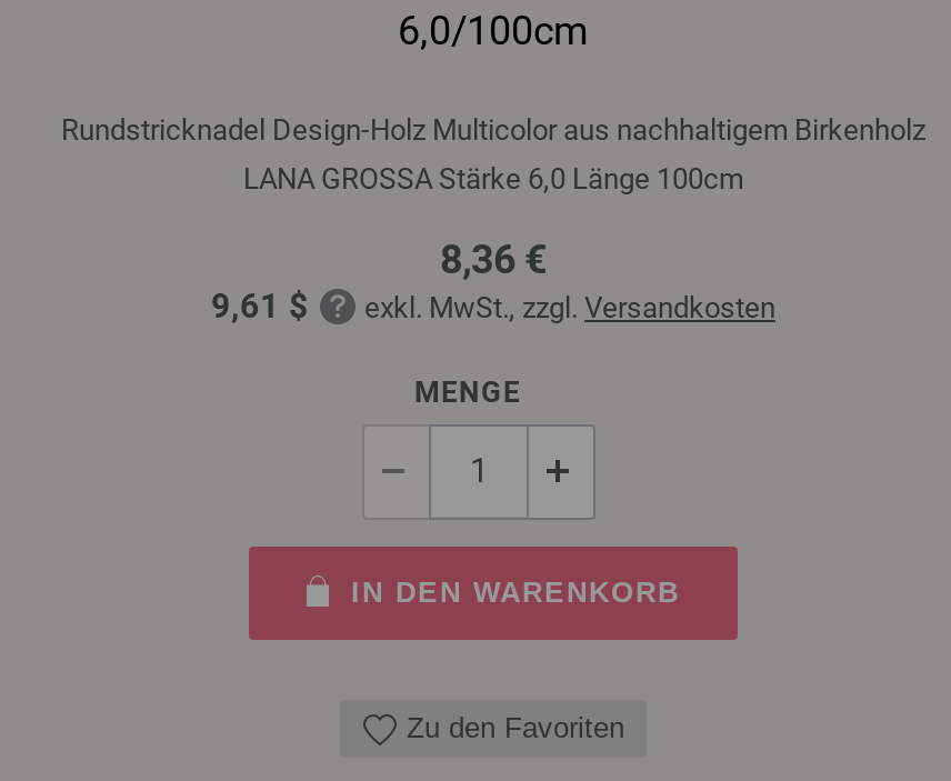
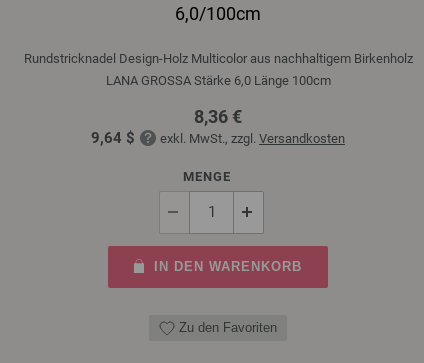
- 9,61 $ exkl. MwSt., zzgl. Versandkosten
+ 9,64 $ exkl. MwSt., zzgl. Versandkosten
